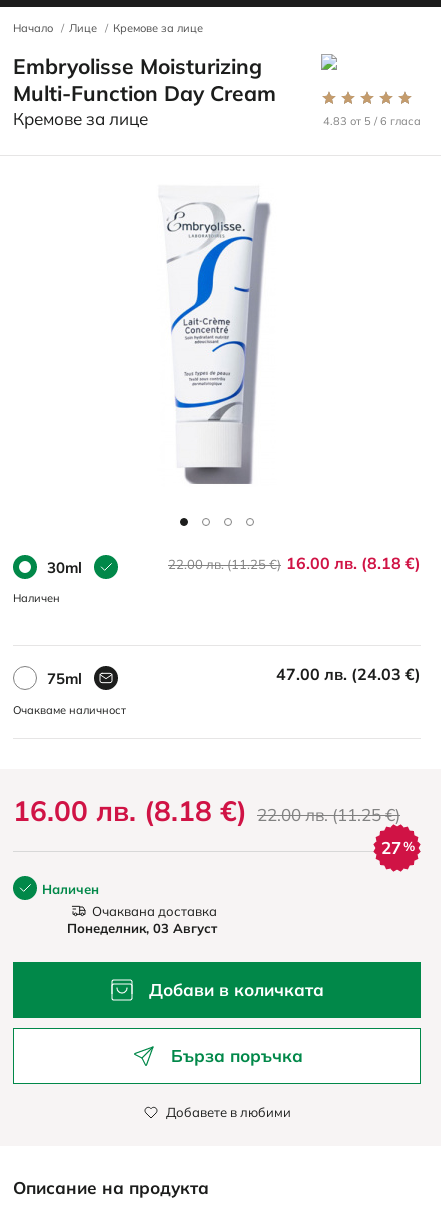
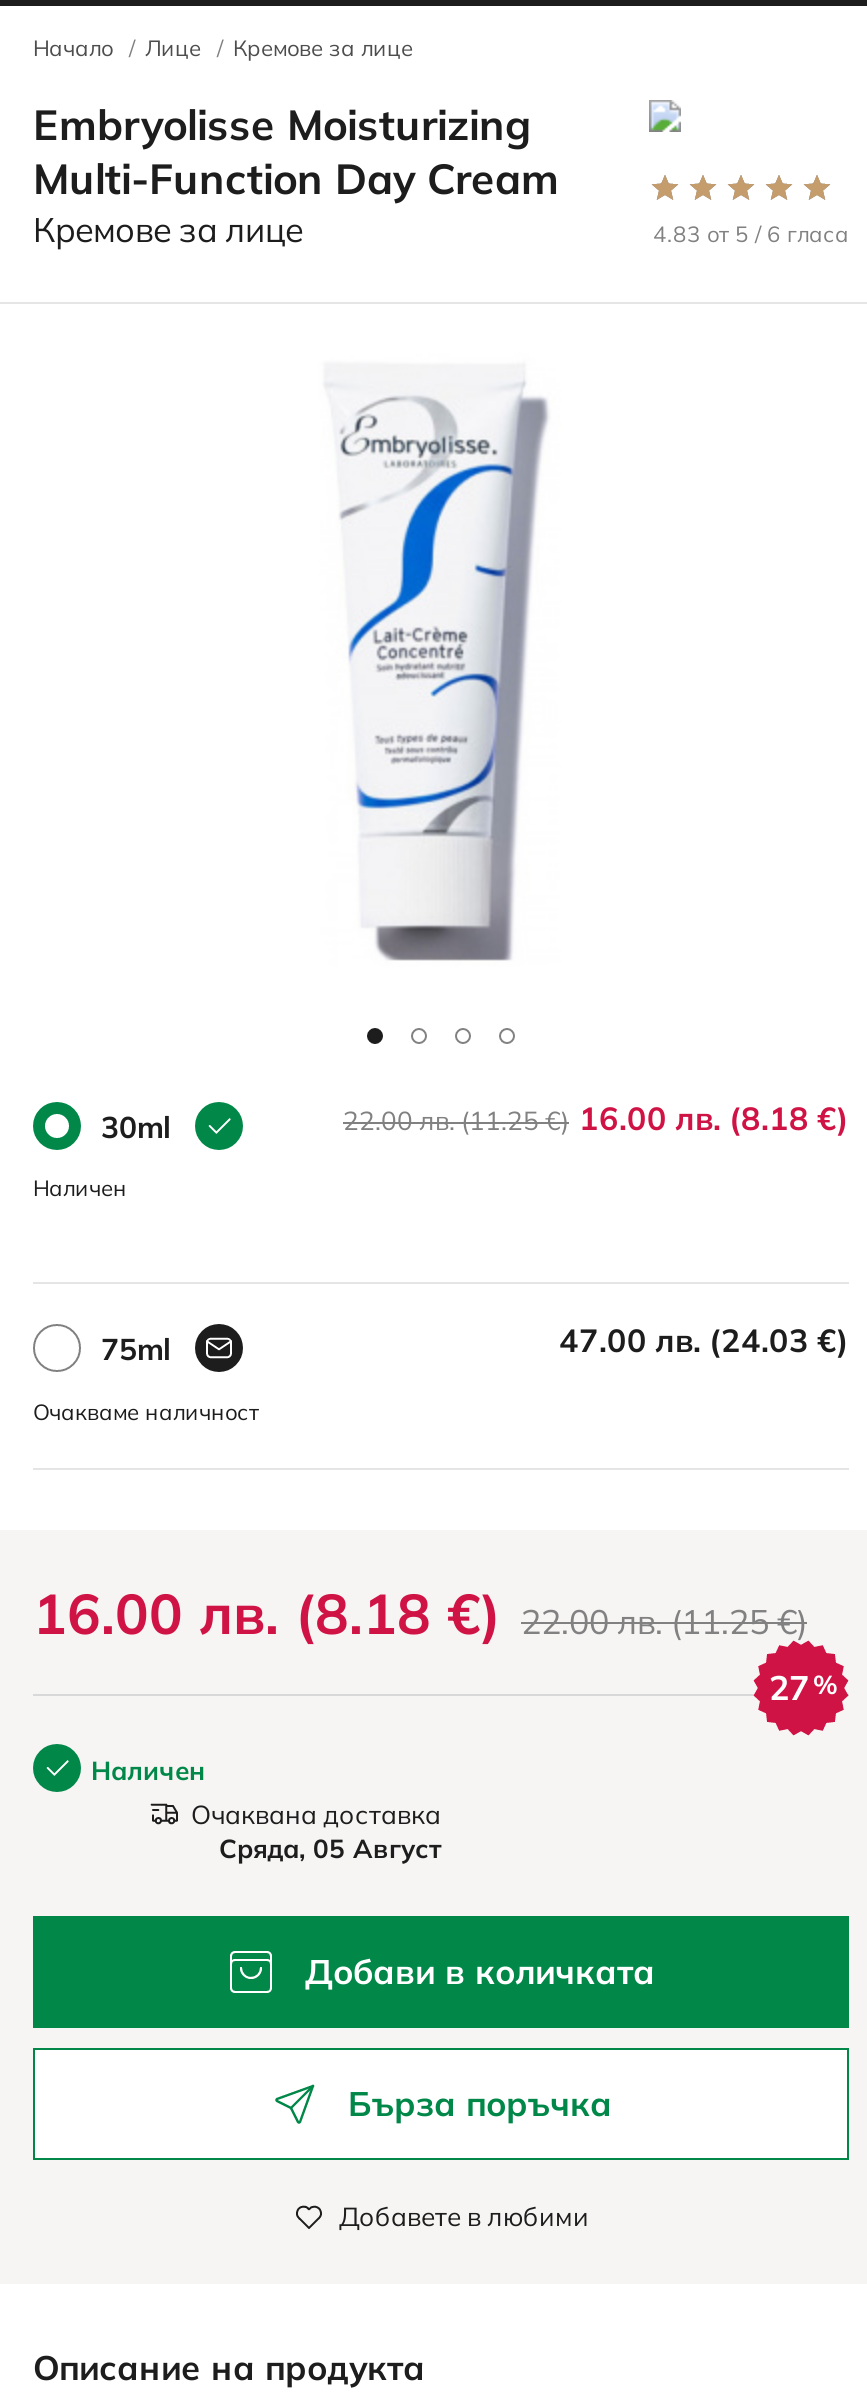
- Понеделник, 03 Август
+ Сряда, 05 Август
